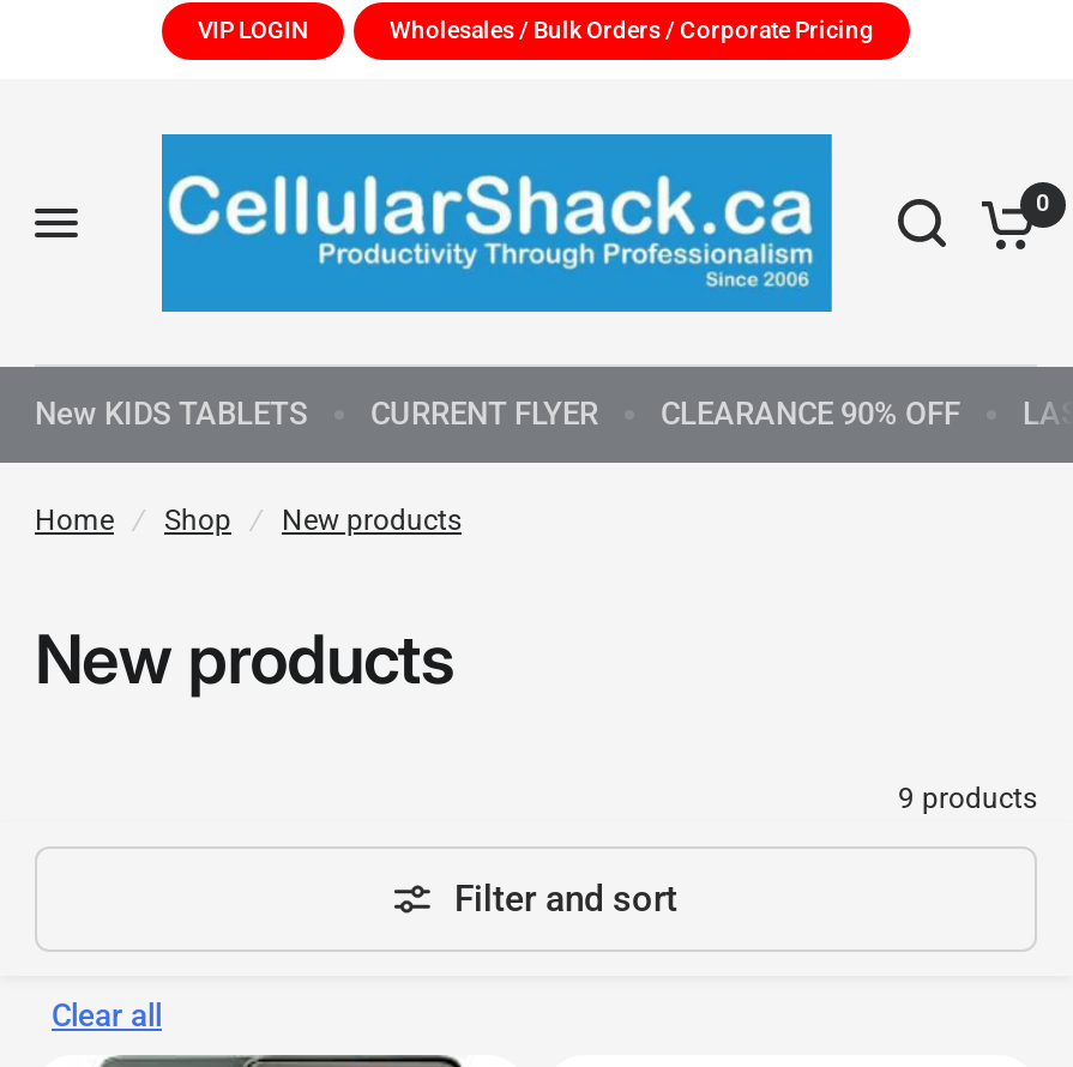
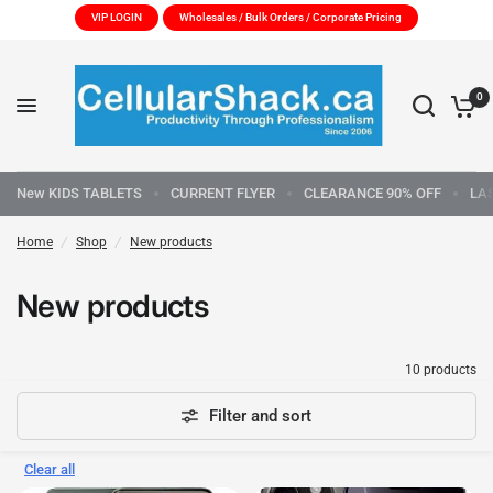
- 9 products
+ 10 products
